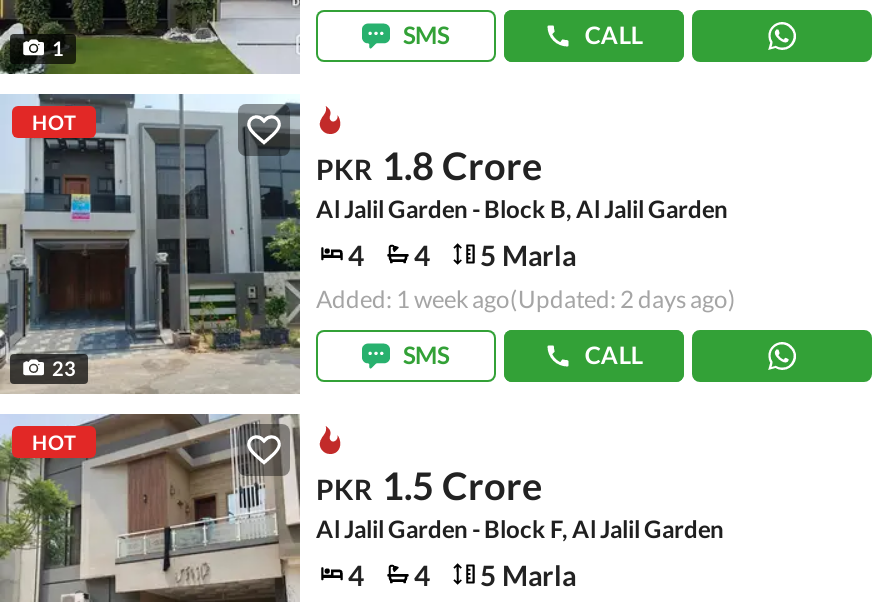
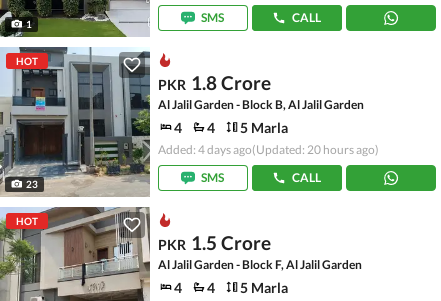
- Added: 1 week ago(Updated: 2 days ago)
+ Added: 4 days ago(Updated: 20 hours ago)
